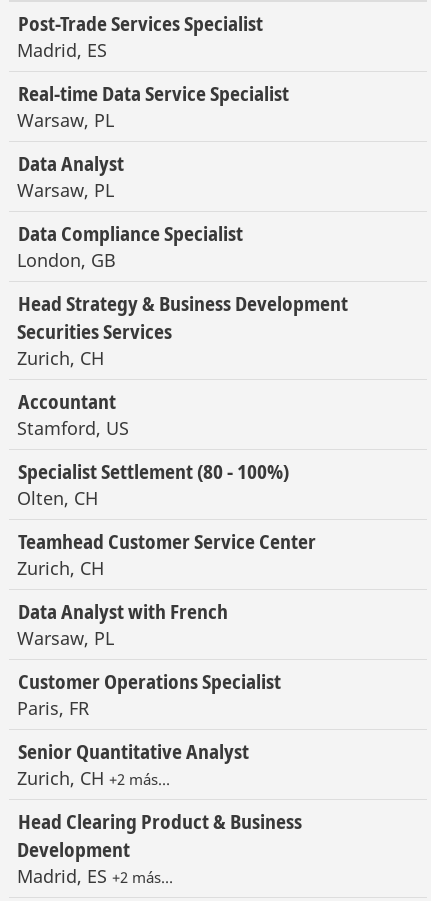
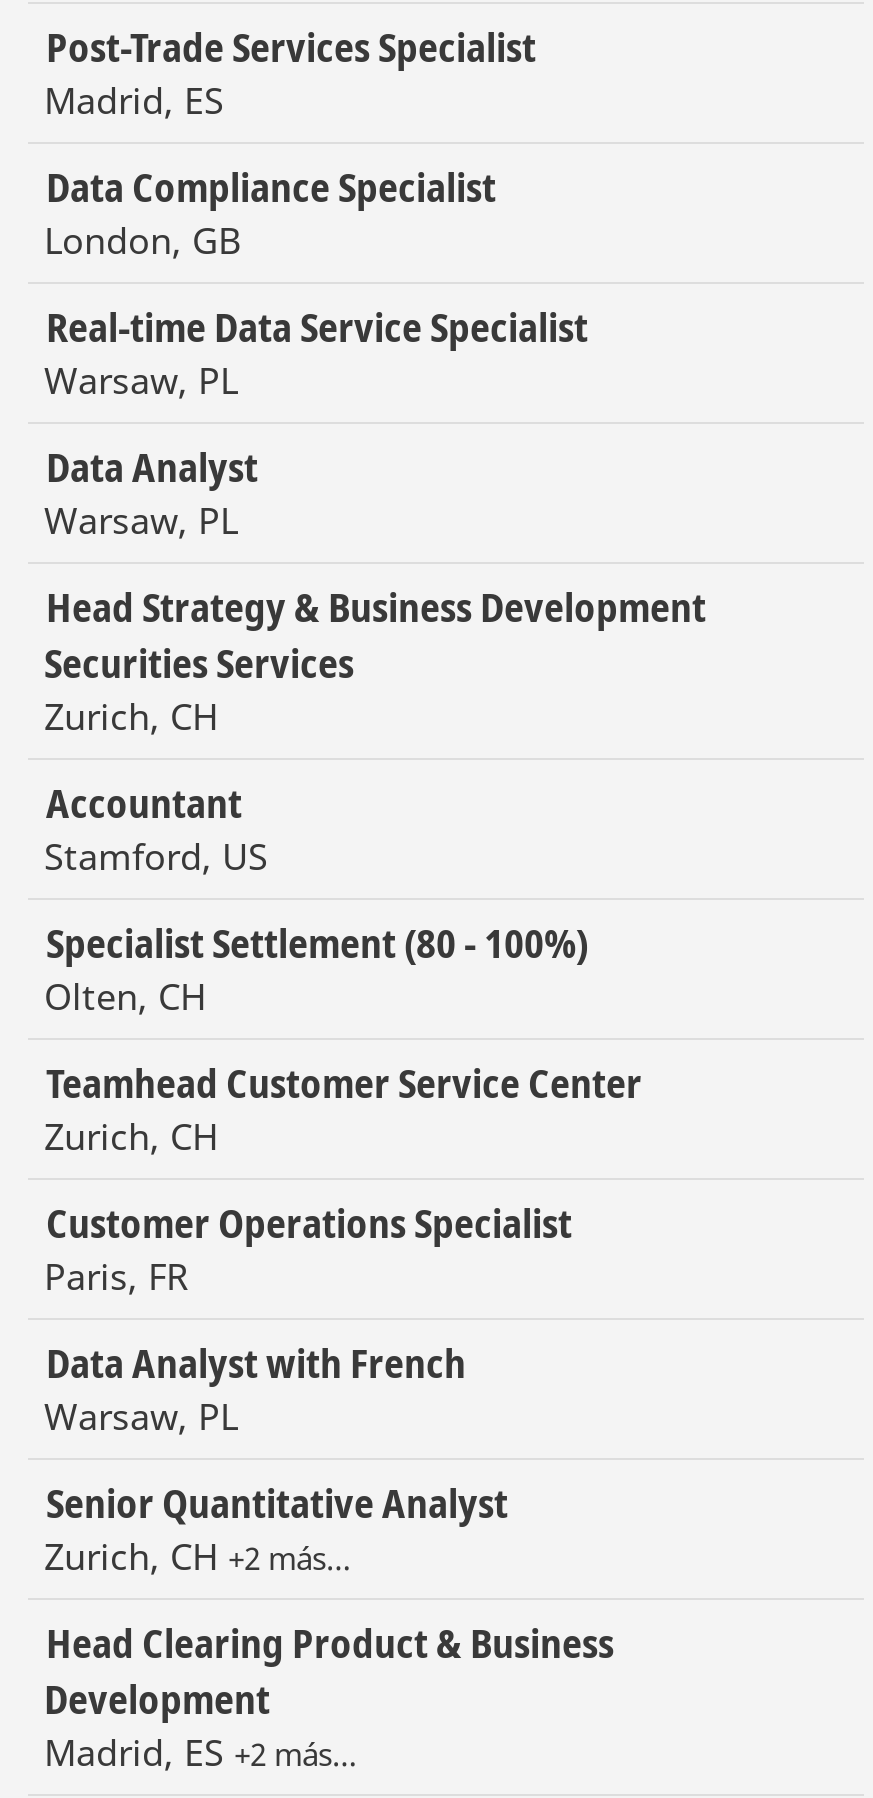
moved down: Real-time Data Service Specialist | Warsaw, PL | Data Analyst | Warsaw, PL

moved up: Data Compliance Specialist | London, GB

moved down: Data Analyst with French | Warsaw, PL

moved up: Customer Operations Specialist | Paris, FR
